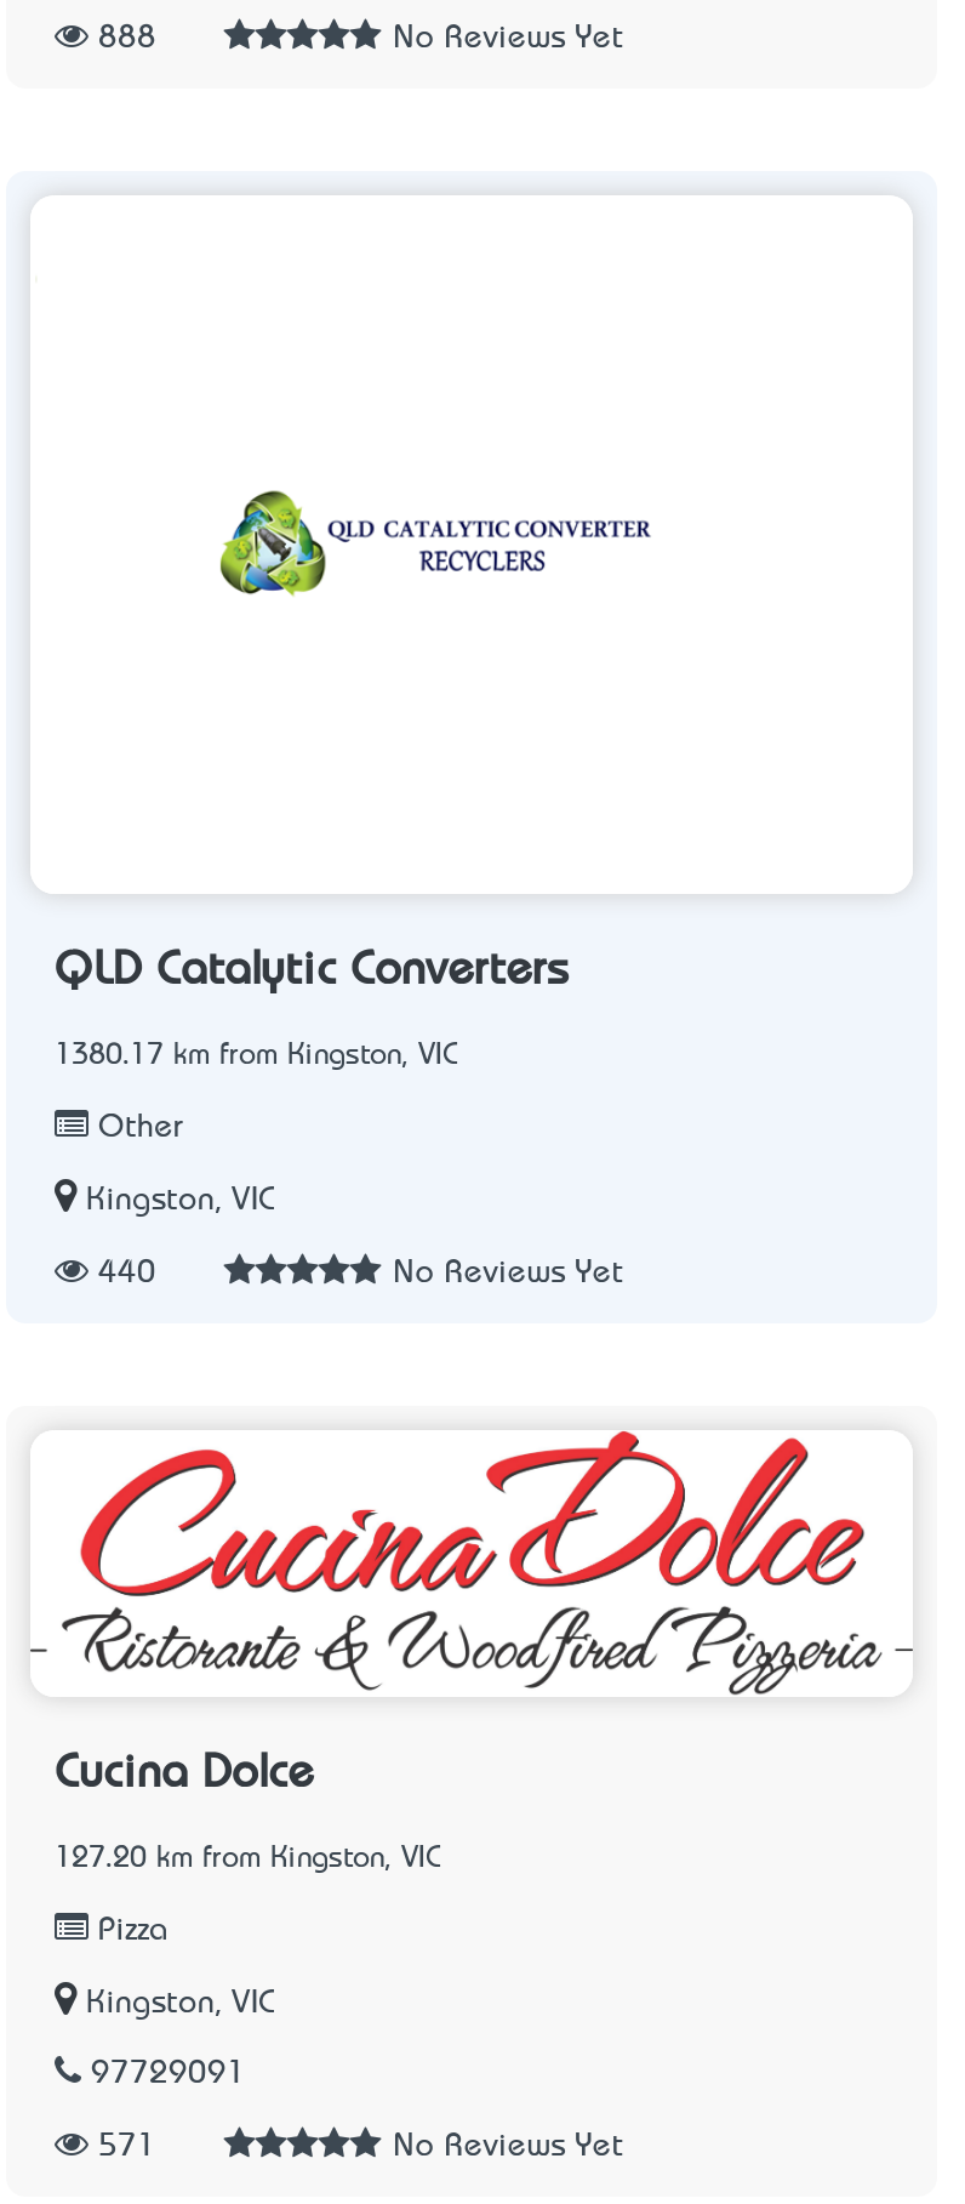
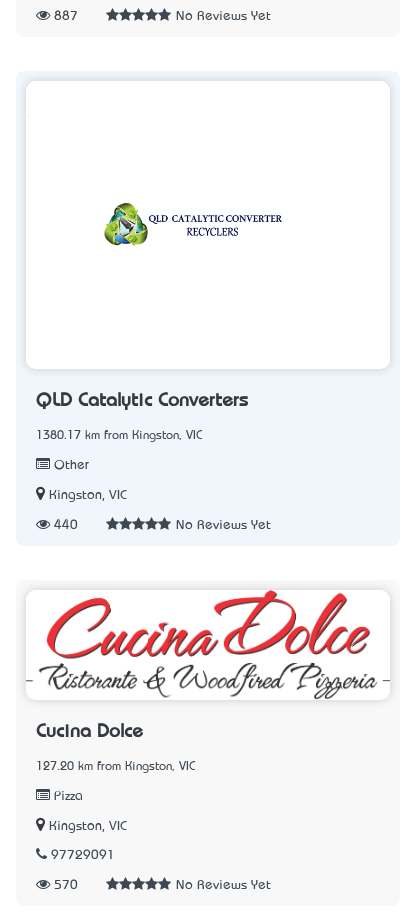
- 888
+ 887

- 571
+ 570
